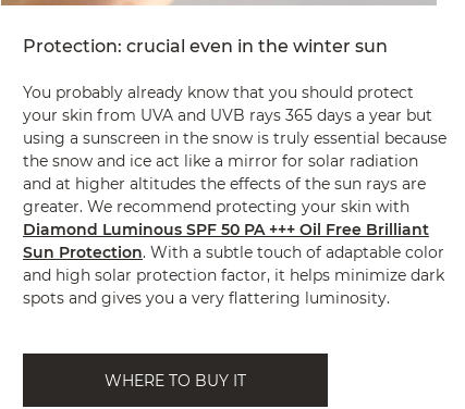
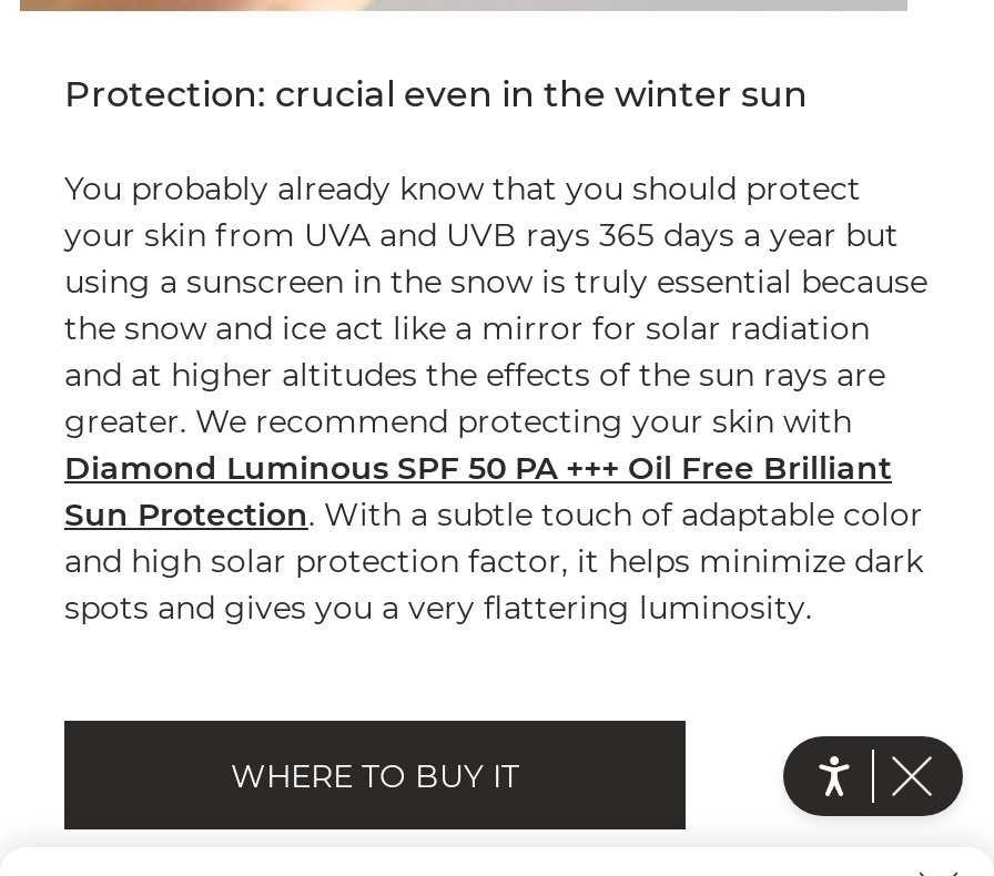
+ [image]
